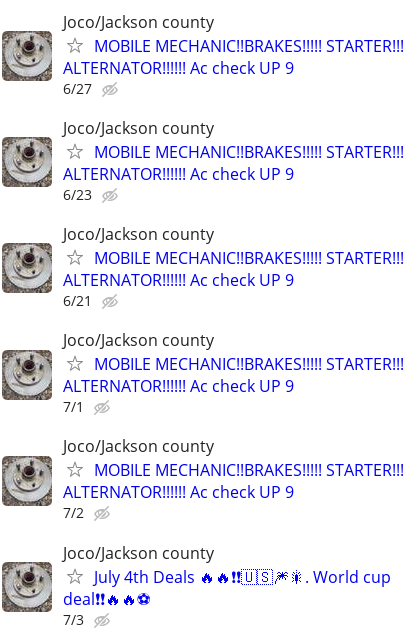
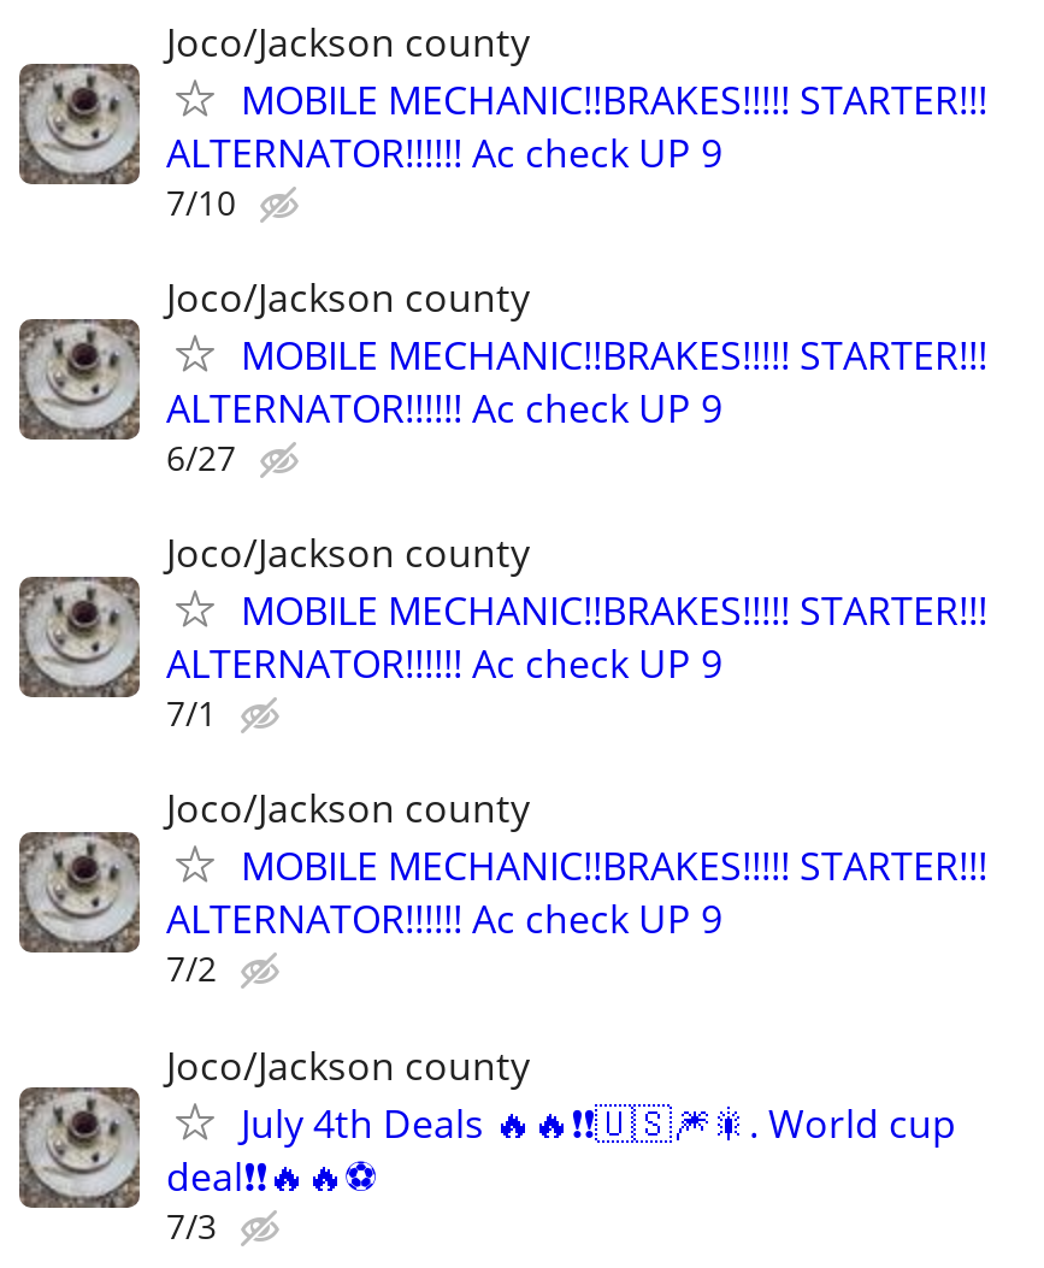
- 6/27
+ 7/10

- 6/23
- Joco/Jackson county
- MOBILE MECHANIC!!BRAKES!!!!! STARTER!!!
- ALTERNATOR!!!!!! Ac check UP 9
- 6/21
+ 6/27
